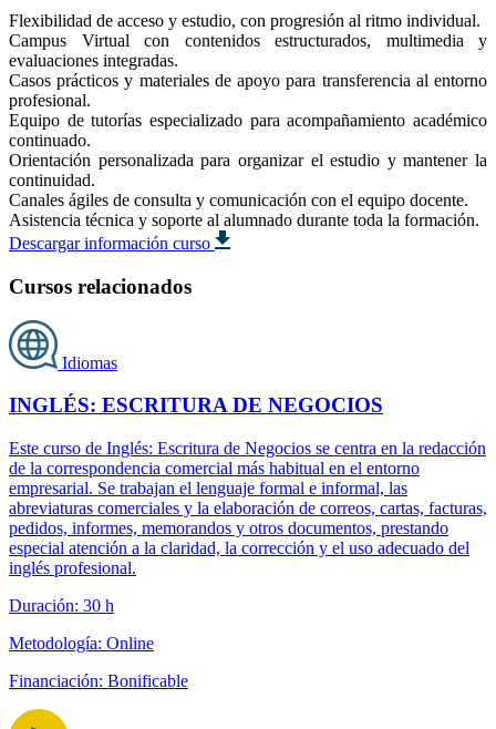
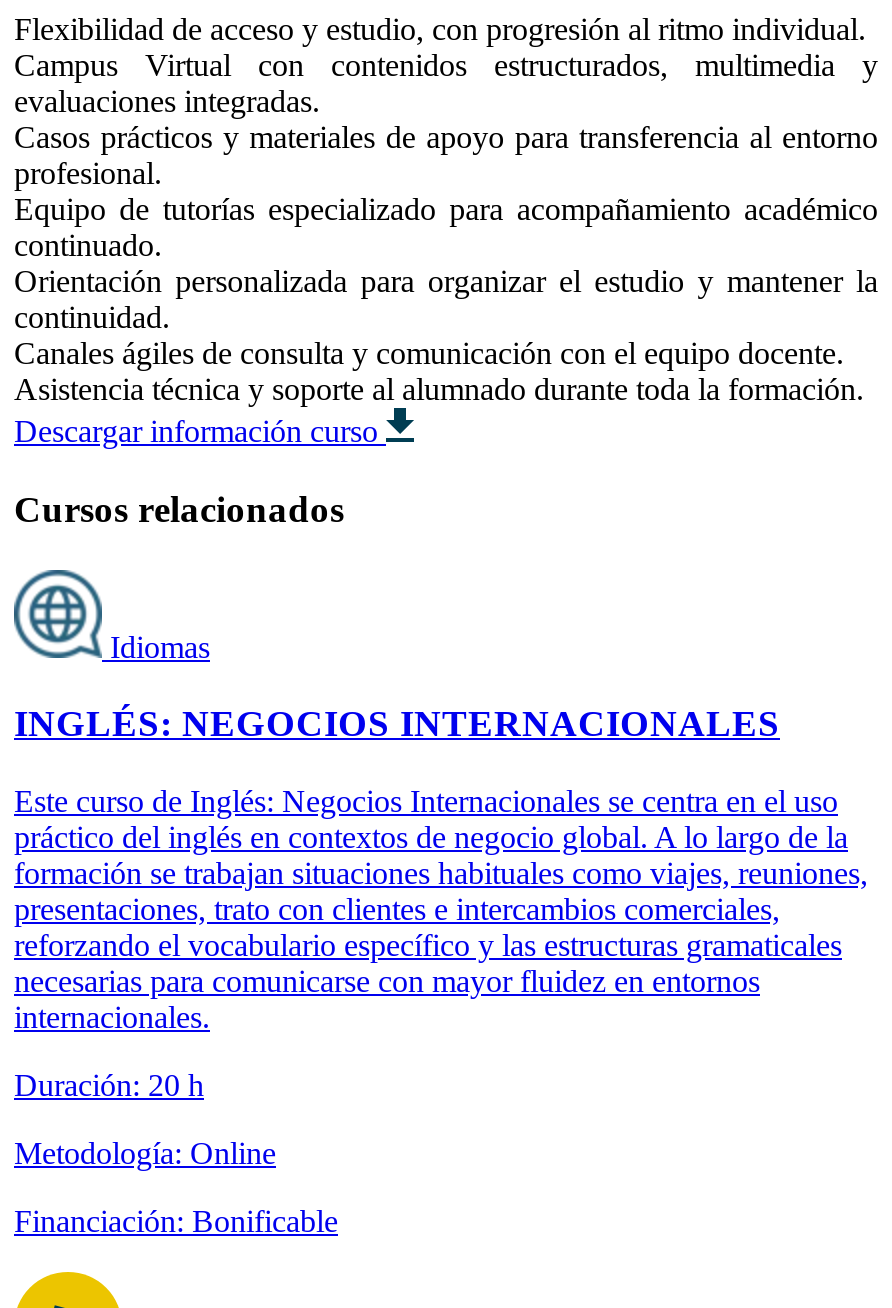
- INGLÉS: ESCRITURA DE NEGOCIOS
+ INGLÉS: NEGOCIOS INTERNACIONALES

- Este curso de Inglés: Escritura de Negocios se centra en la redacción
- de la correspondencia comercial más habitual en el entorno
- empresarial. Se trabajan el lenguaje formal e informal, las
- abreviaturas comerciales y la elaboración de correos, cartas, facturas,
- pedidos, informes, memorandos y otros documentos, prestando
- especial atención a la claridad, la corrección y el uso adecuado del
- inglés profesional.
+ Este curso de Inglés: Negocios Internacionales se centra en el uso
+ práctico del inglés en contextos de negocio global. A lo largo de la
+ formación se trabajan situaciones habituales como viajes, reuniones,
+ presentaciones, trato con clientes e intercambios comerciales,
+ reforzando el vocabulario específico y las estructuras gramaticales
+ necesarias para comunicarse con mayor fluidez en entornos
+ internacionales.

- Duración: 30 h
+ Duración: 20 h
